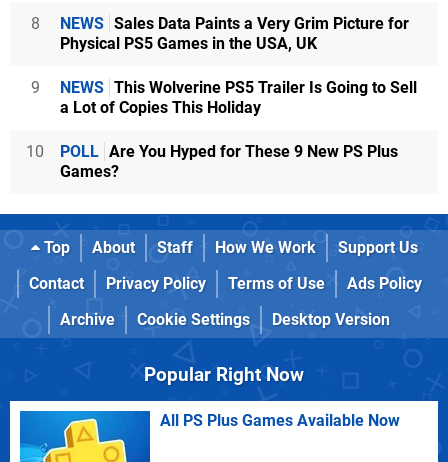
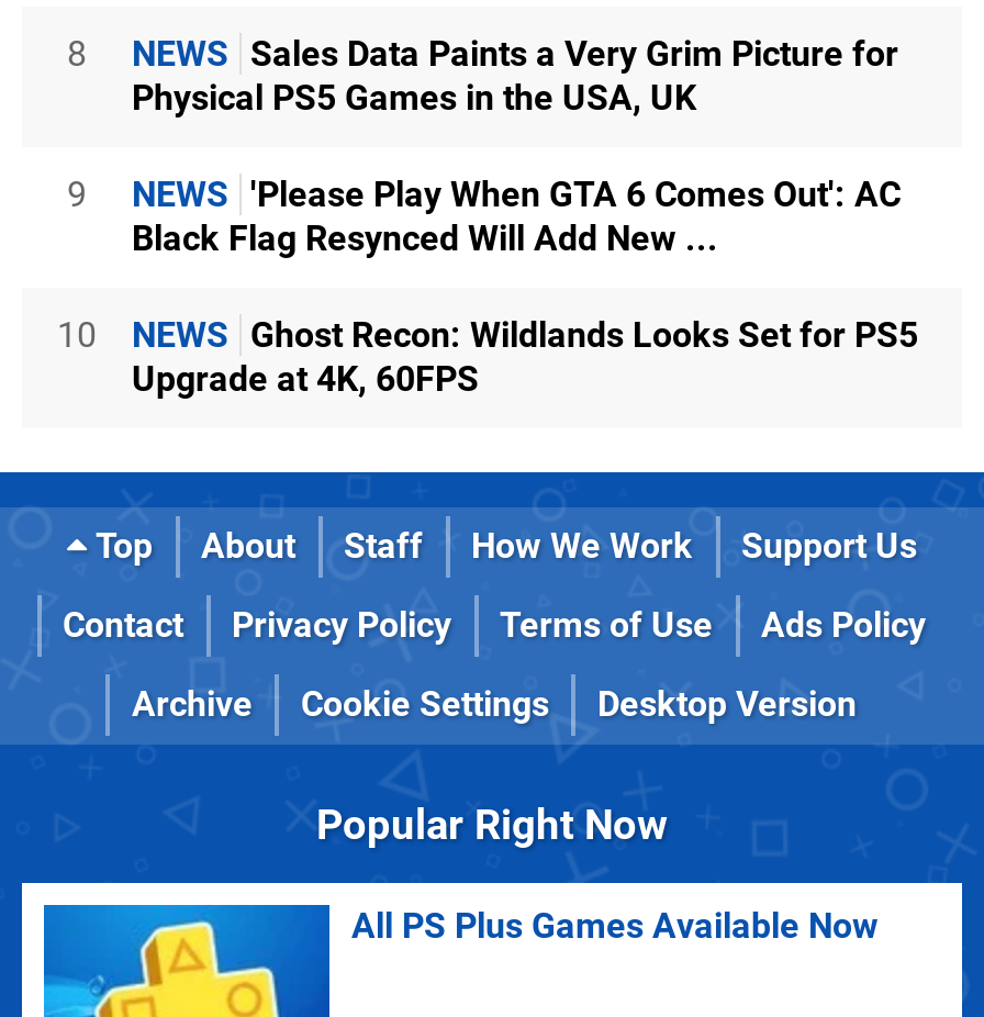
- NEWS This Wolverine PS5 Trailer Is Going to Sell
- a Lot of Copies This Holiday
+ NEWS 'Please Play When GTA 6 Comes Out': AC
+ Black Flag Resynced Will Add New ...

- POLL Are You Hyped for These 9 New PS Plus
- Games?
+ NEWS Ghost Recon: Wildlands Looks Set for PS5
+ Upgrade at 4K, 60FPS
